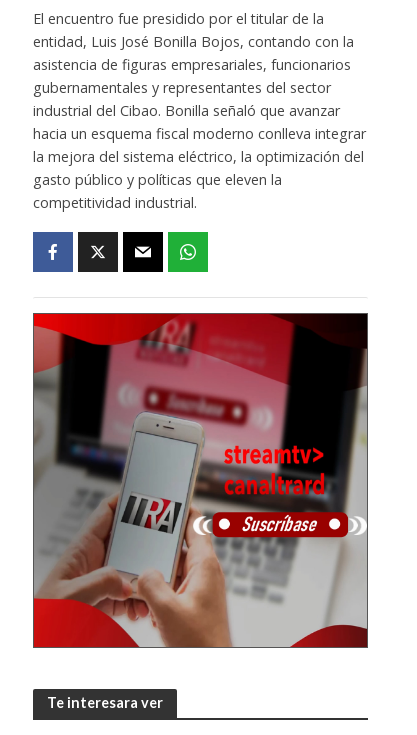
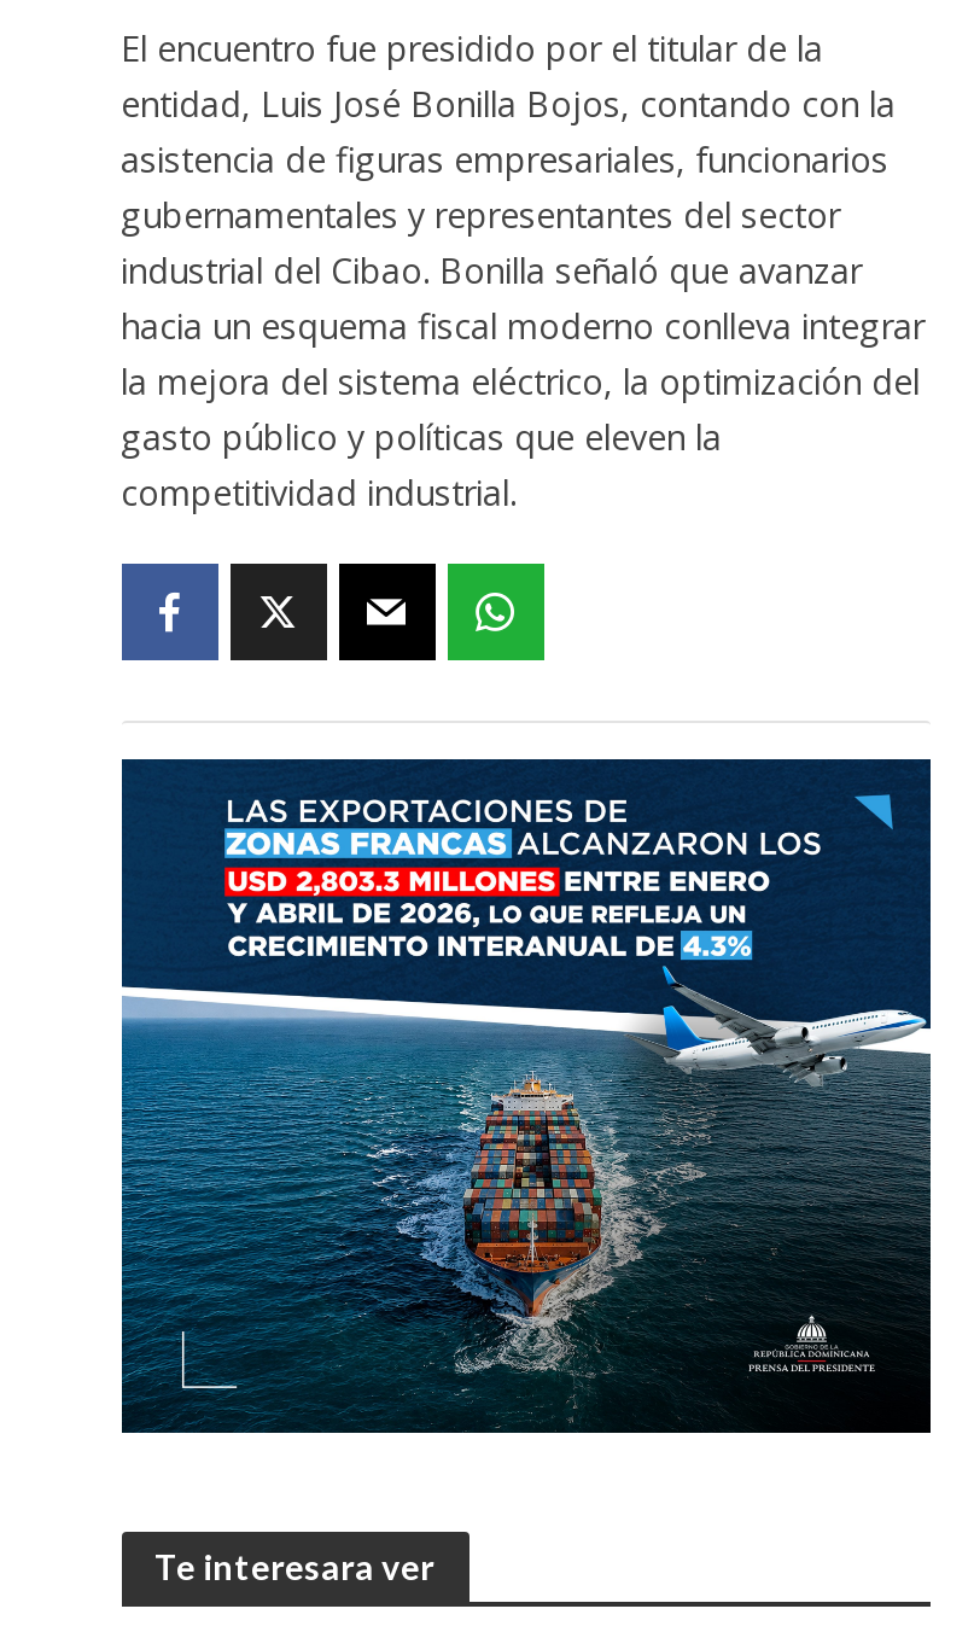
- [image]
+ [image]
